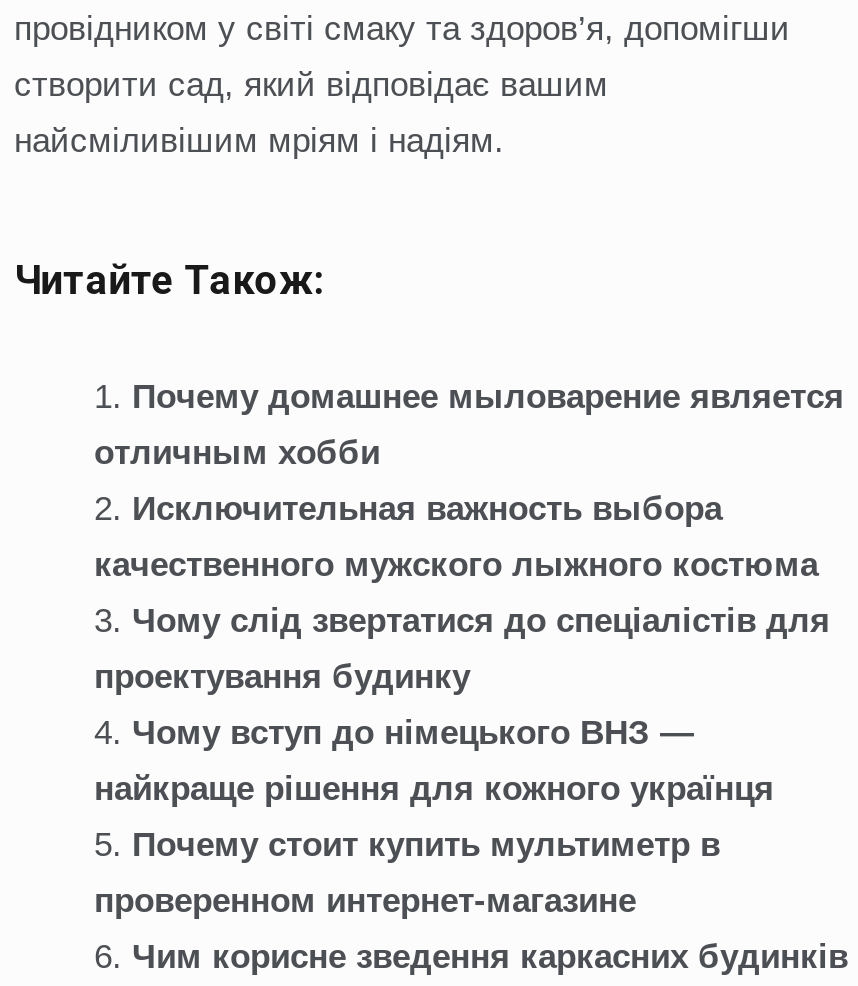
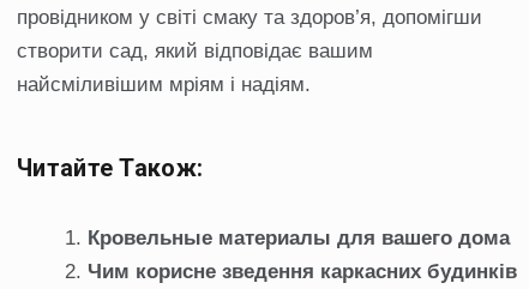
- Почему домашнее мыловарение является
- отличным хобби
- Исключительная важность выбора
- качественного мужского лыжного костюма
- Чому слід звертатися до спеціалістів для
- проектування будинку
- Чому вступ до німецького ВНЗ —
- найкраще рішення для кожного українця
- Почему стоит купить мультиметр в
- проверенном интернет-магазине
+ Кровельные материалы для вашего дома
